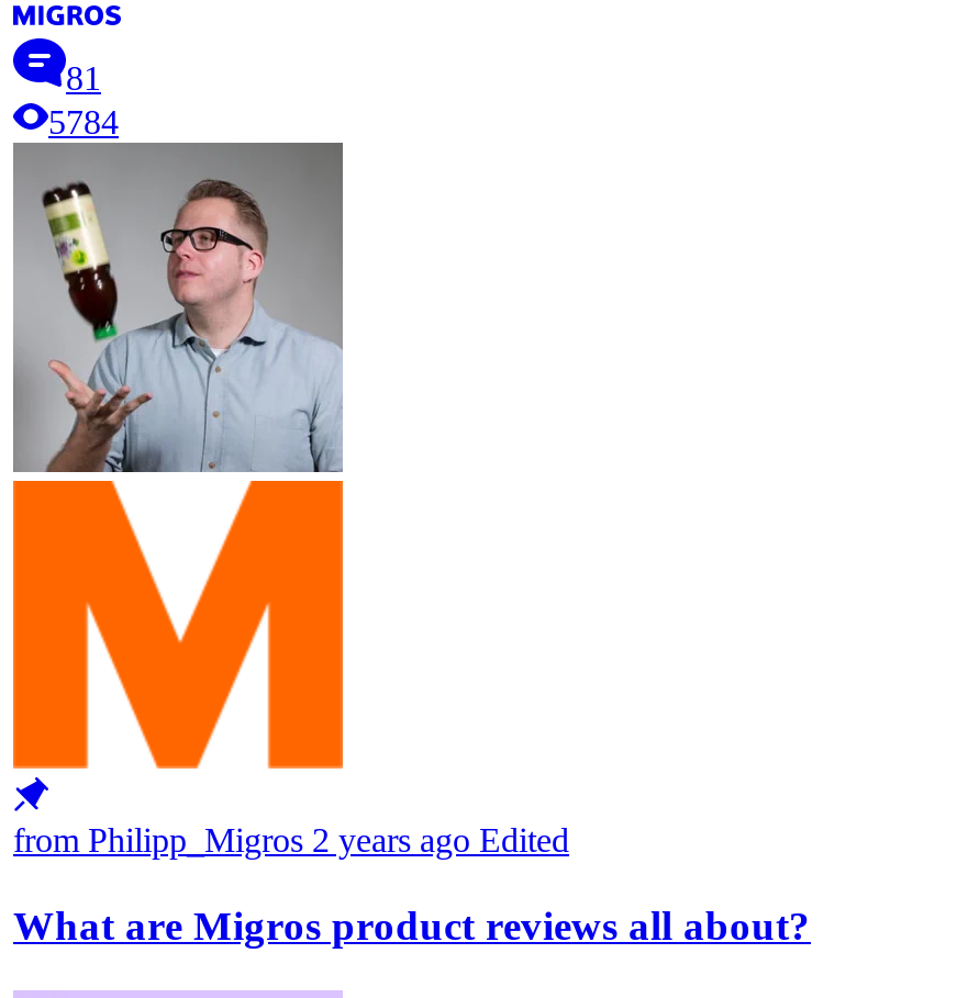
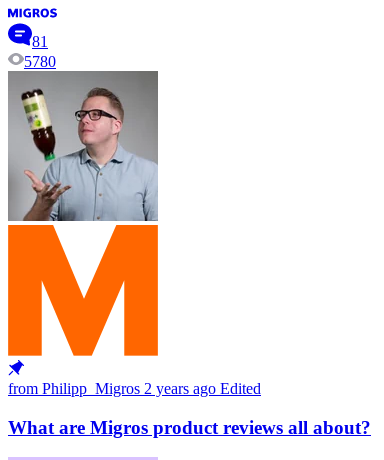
- 5784
+ 5780
